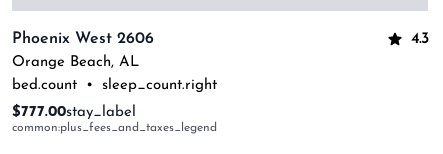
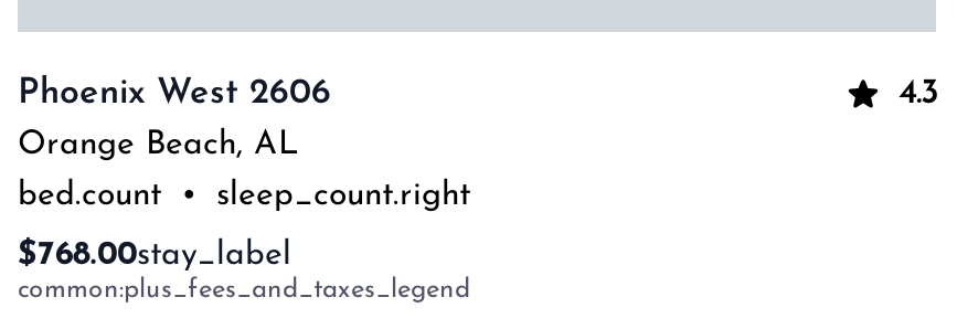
- $777.00stay_label
+ $768.00stay_label
